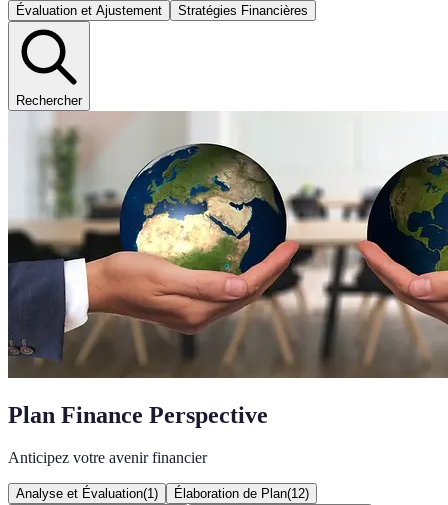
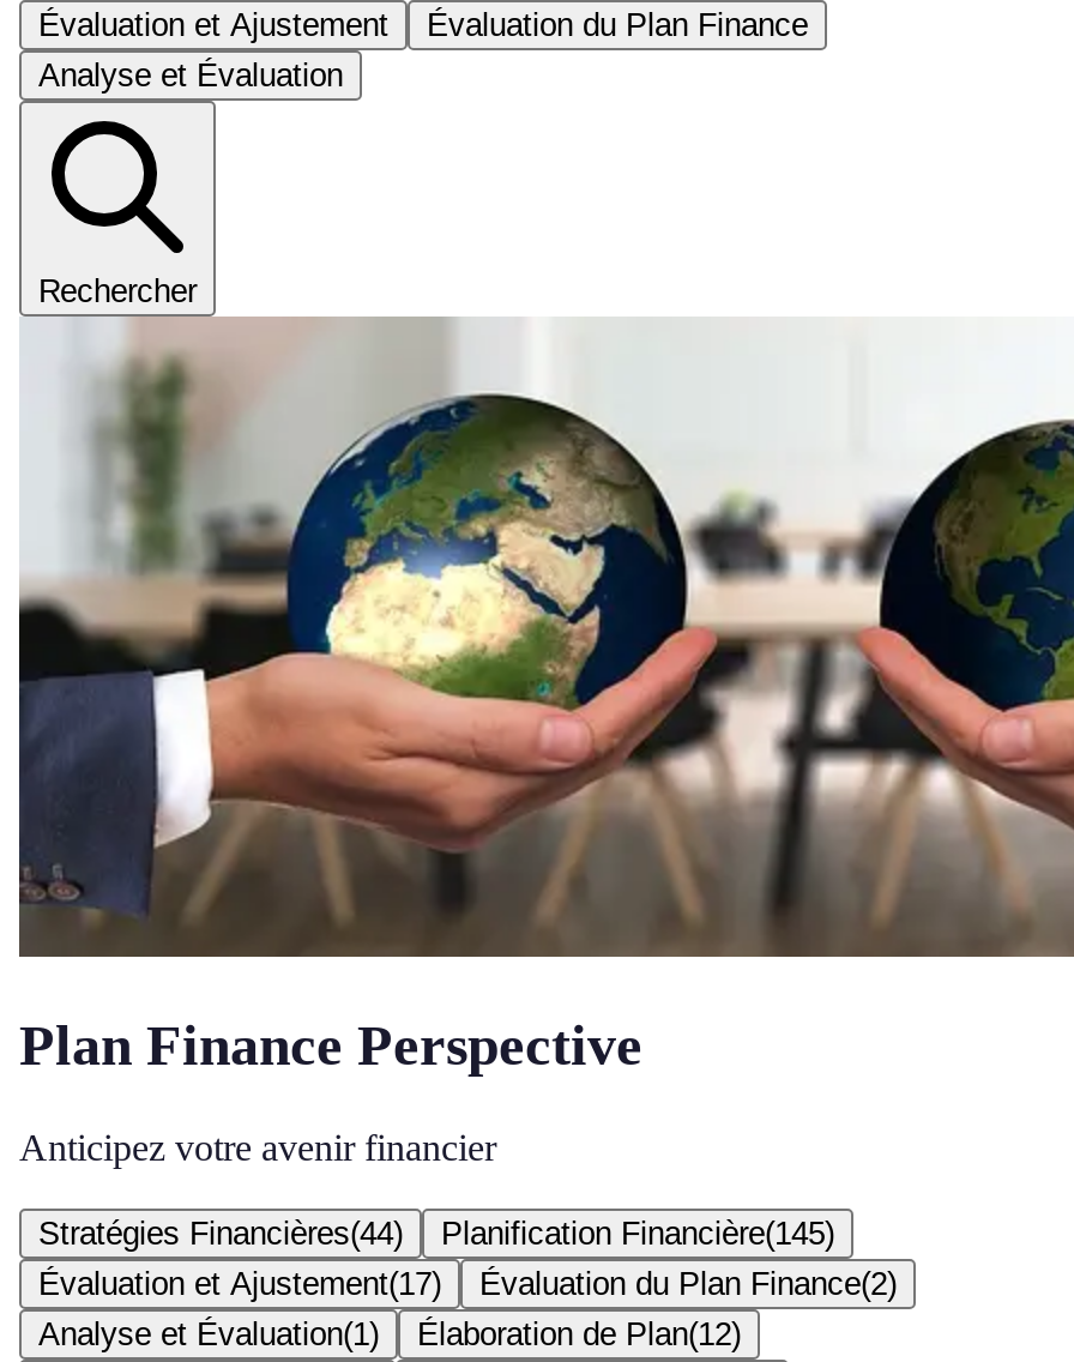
- Stratégies Financières
+ Évaluation du Plan Finance
+ Analyse et Évaluation

+ Stratégies Financières(44)
+ Planification Financière(145)
+ Évaluation et Ajustement(17)
+ Évaluation du Plan Finance(2)
